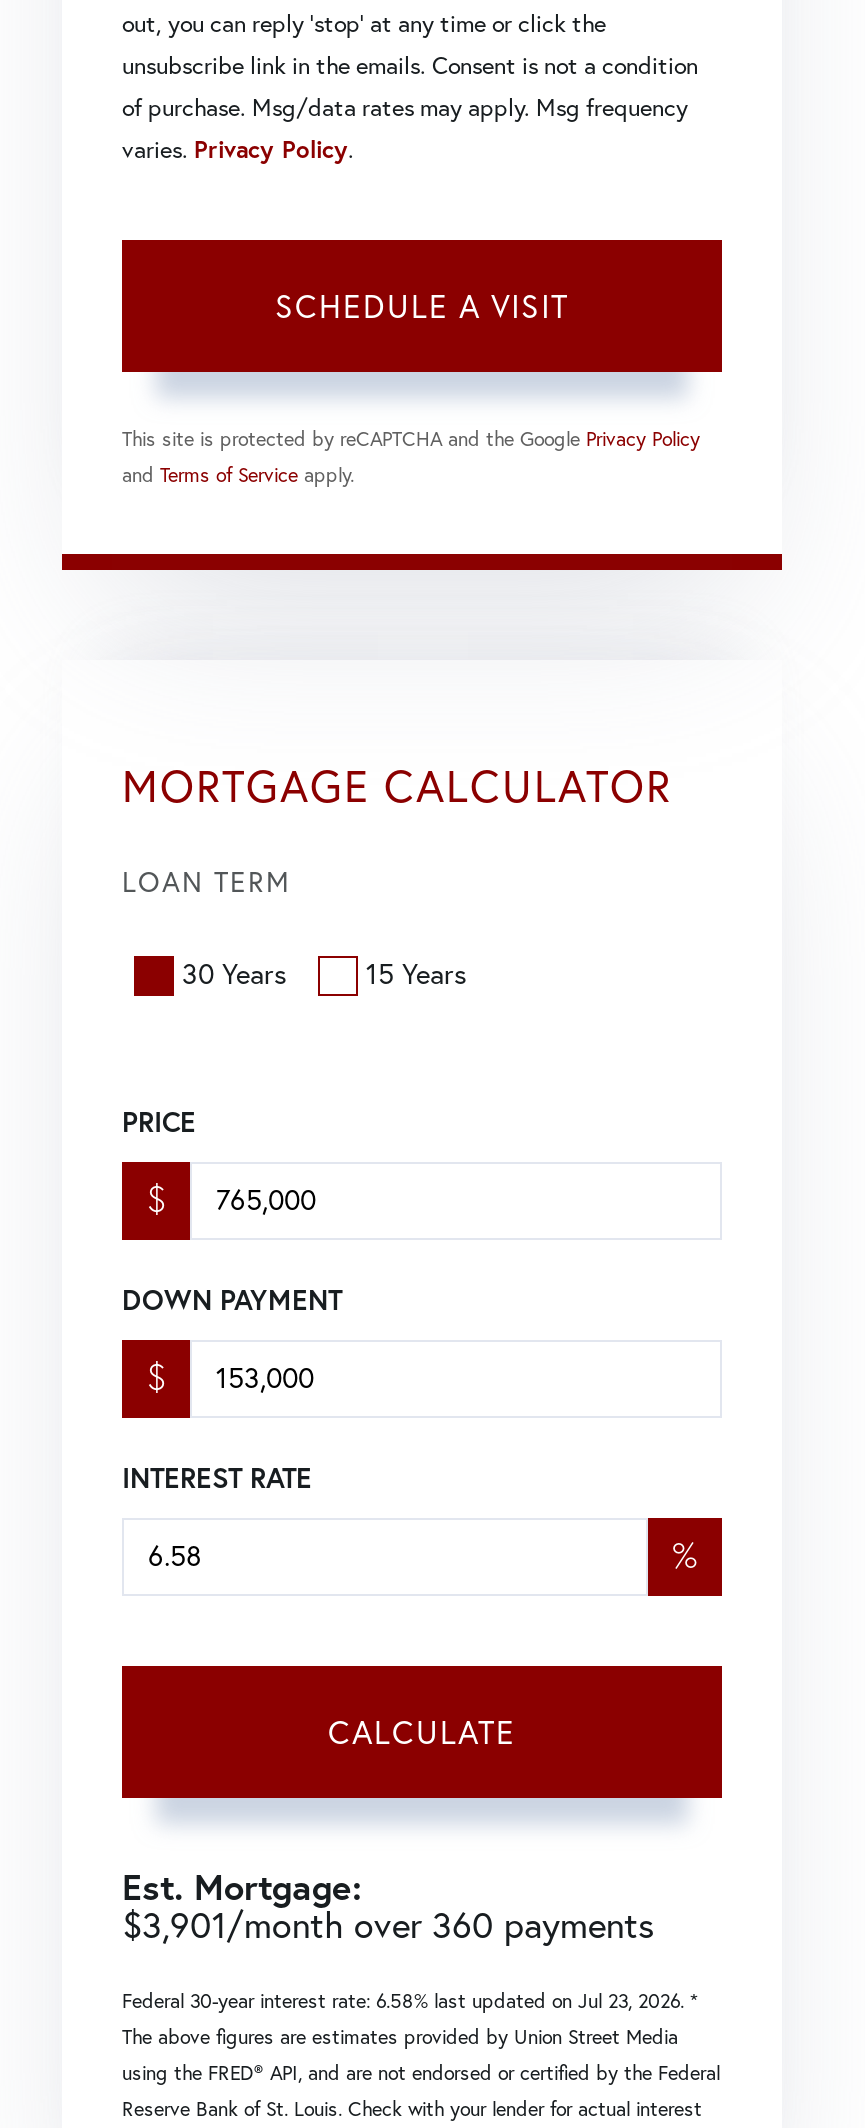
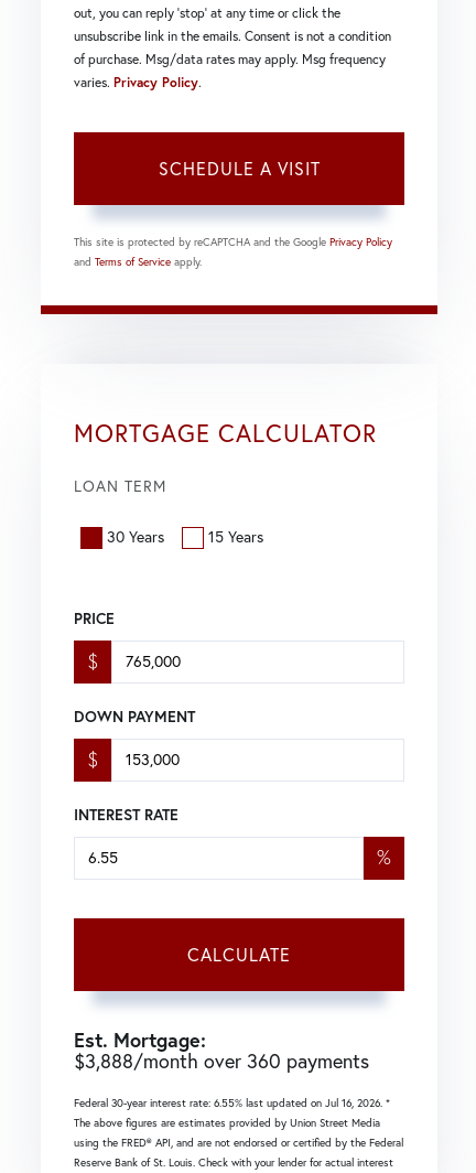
- $3,901/month over 360 payments
+ $3,888/month over 360 payments

- Federal 30-year interest rate: 6.58% last updated on Jul 23, 2026. *
+ Federal 30-year interest rate: 6.55% last updated on Jul 16, 2026. *
